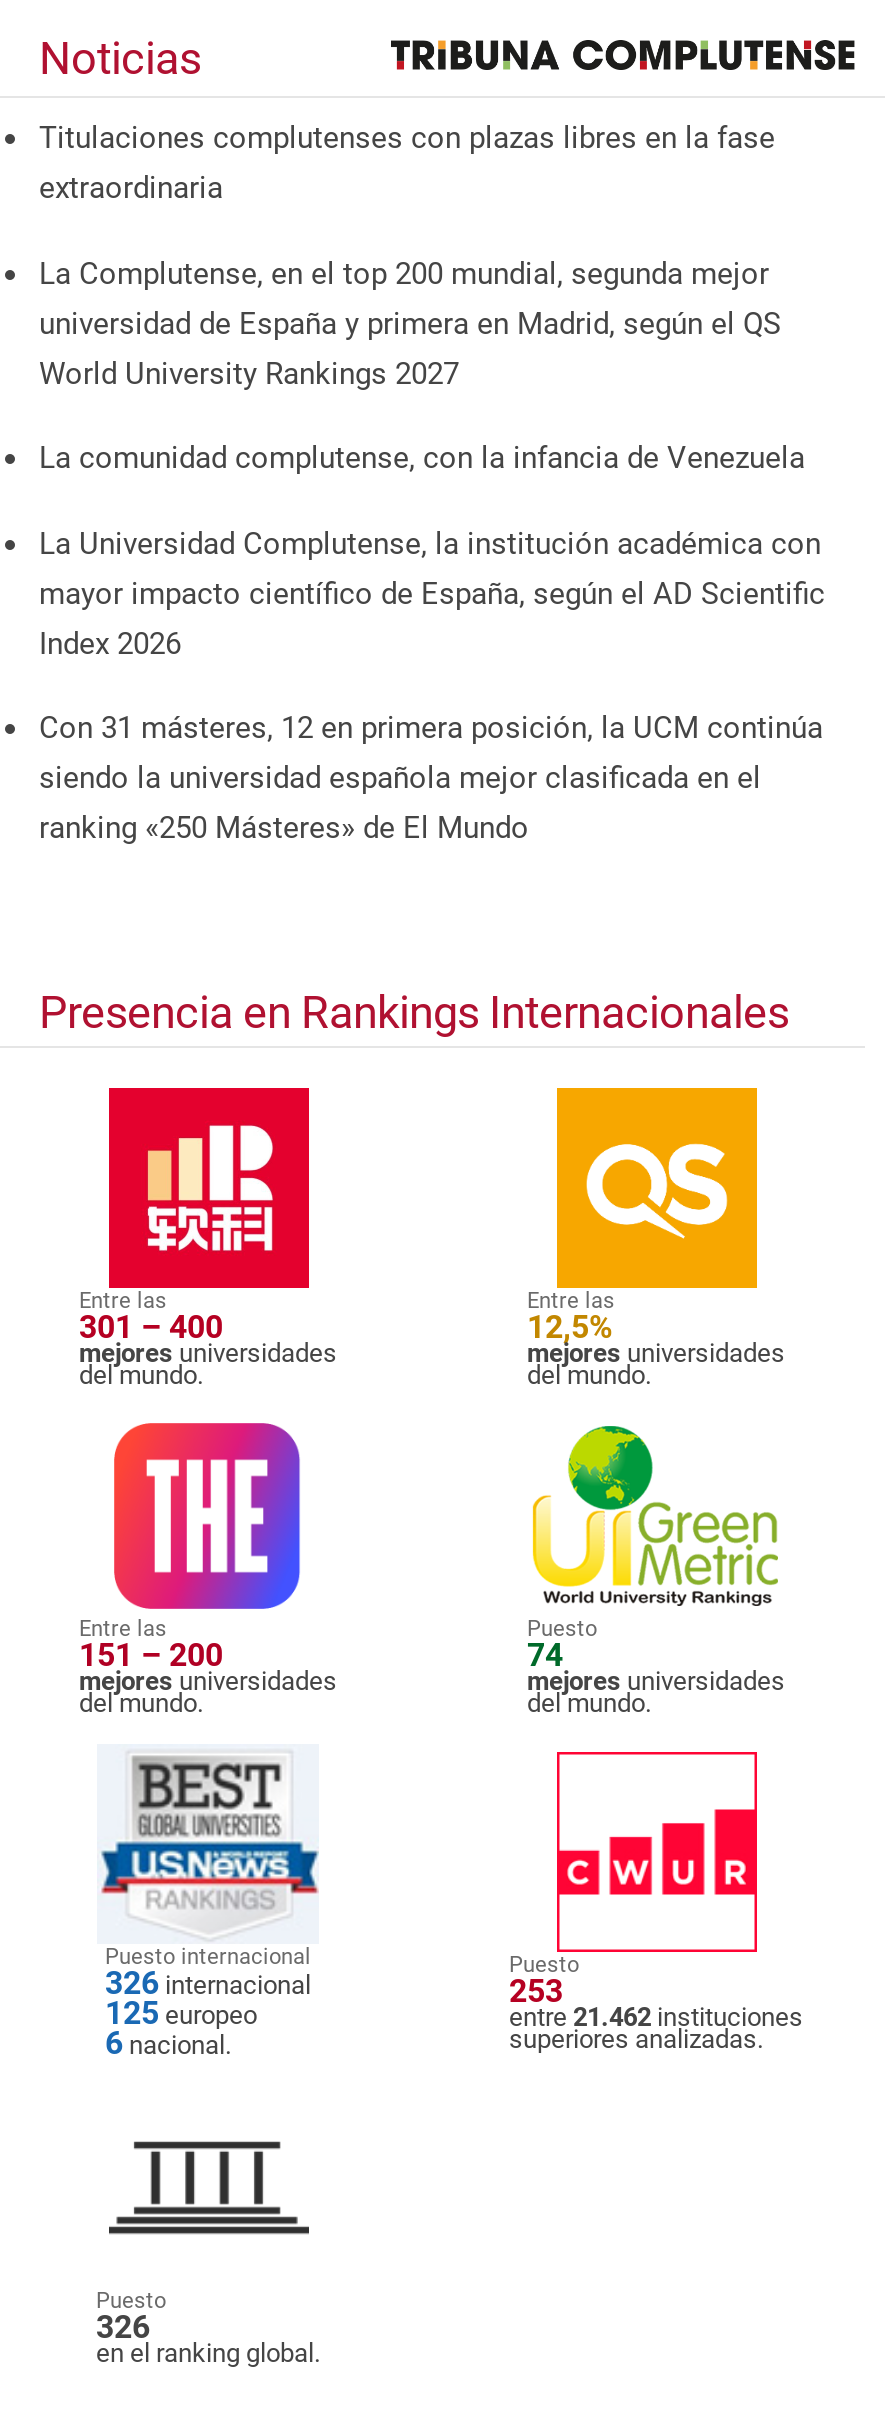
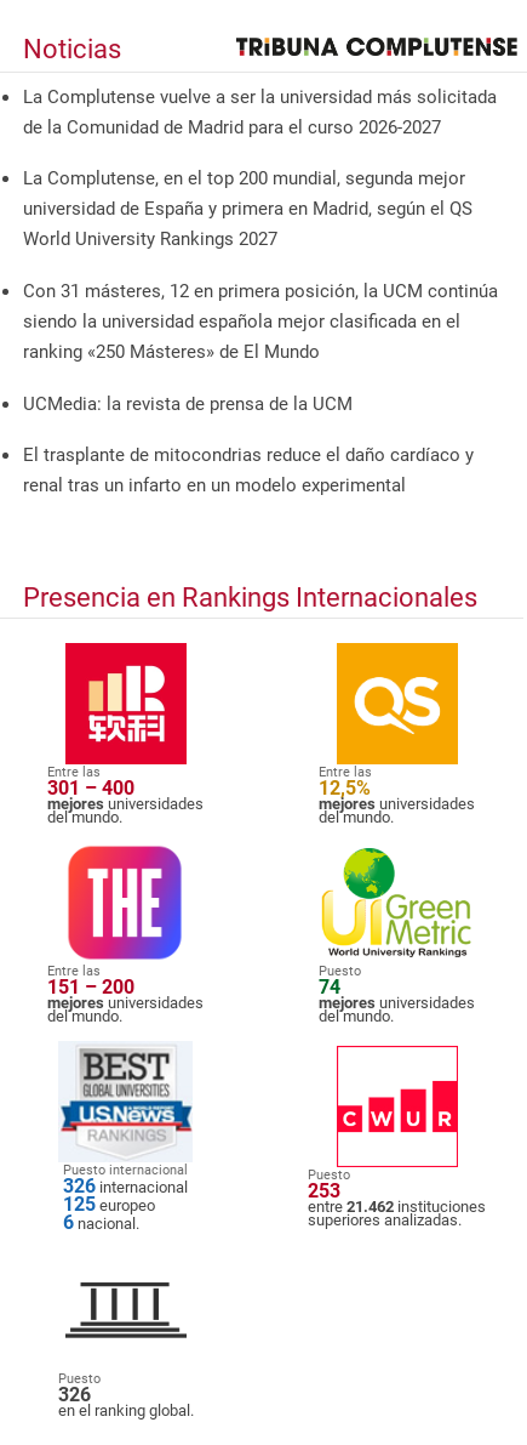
- Titulaciones complutenses con plazas libres en la fase
- extraordinaria
+ La Complutense vuelve a ser la universidad más solicitada
+ de la Comunidad de Madrid para el curso 2026-2027

- La comunidad complutense, con la infancia de Venezuela
- La Universidad Complutense, la institución académica con
- mayor impacto científico de España, según el AD Scientific
- Index 2026

moved up: Con 31 másteres, 12 en primera posición, la UCM continúa | siendo la universidad española mejor clasificada en el | ranking «250 Másteres» de El Mundo

+ UCMedia: la revista de prensa de la UCM
+ El trasplante de mitocondrias reduce el daño cardíaco y
+ renal tras un infarto en un modelo experimental
